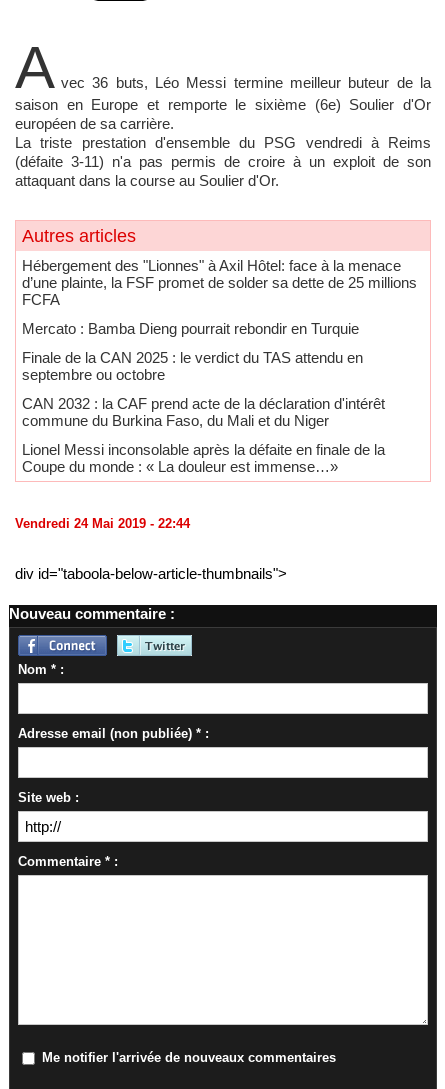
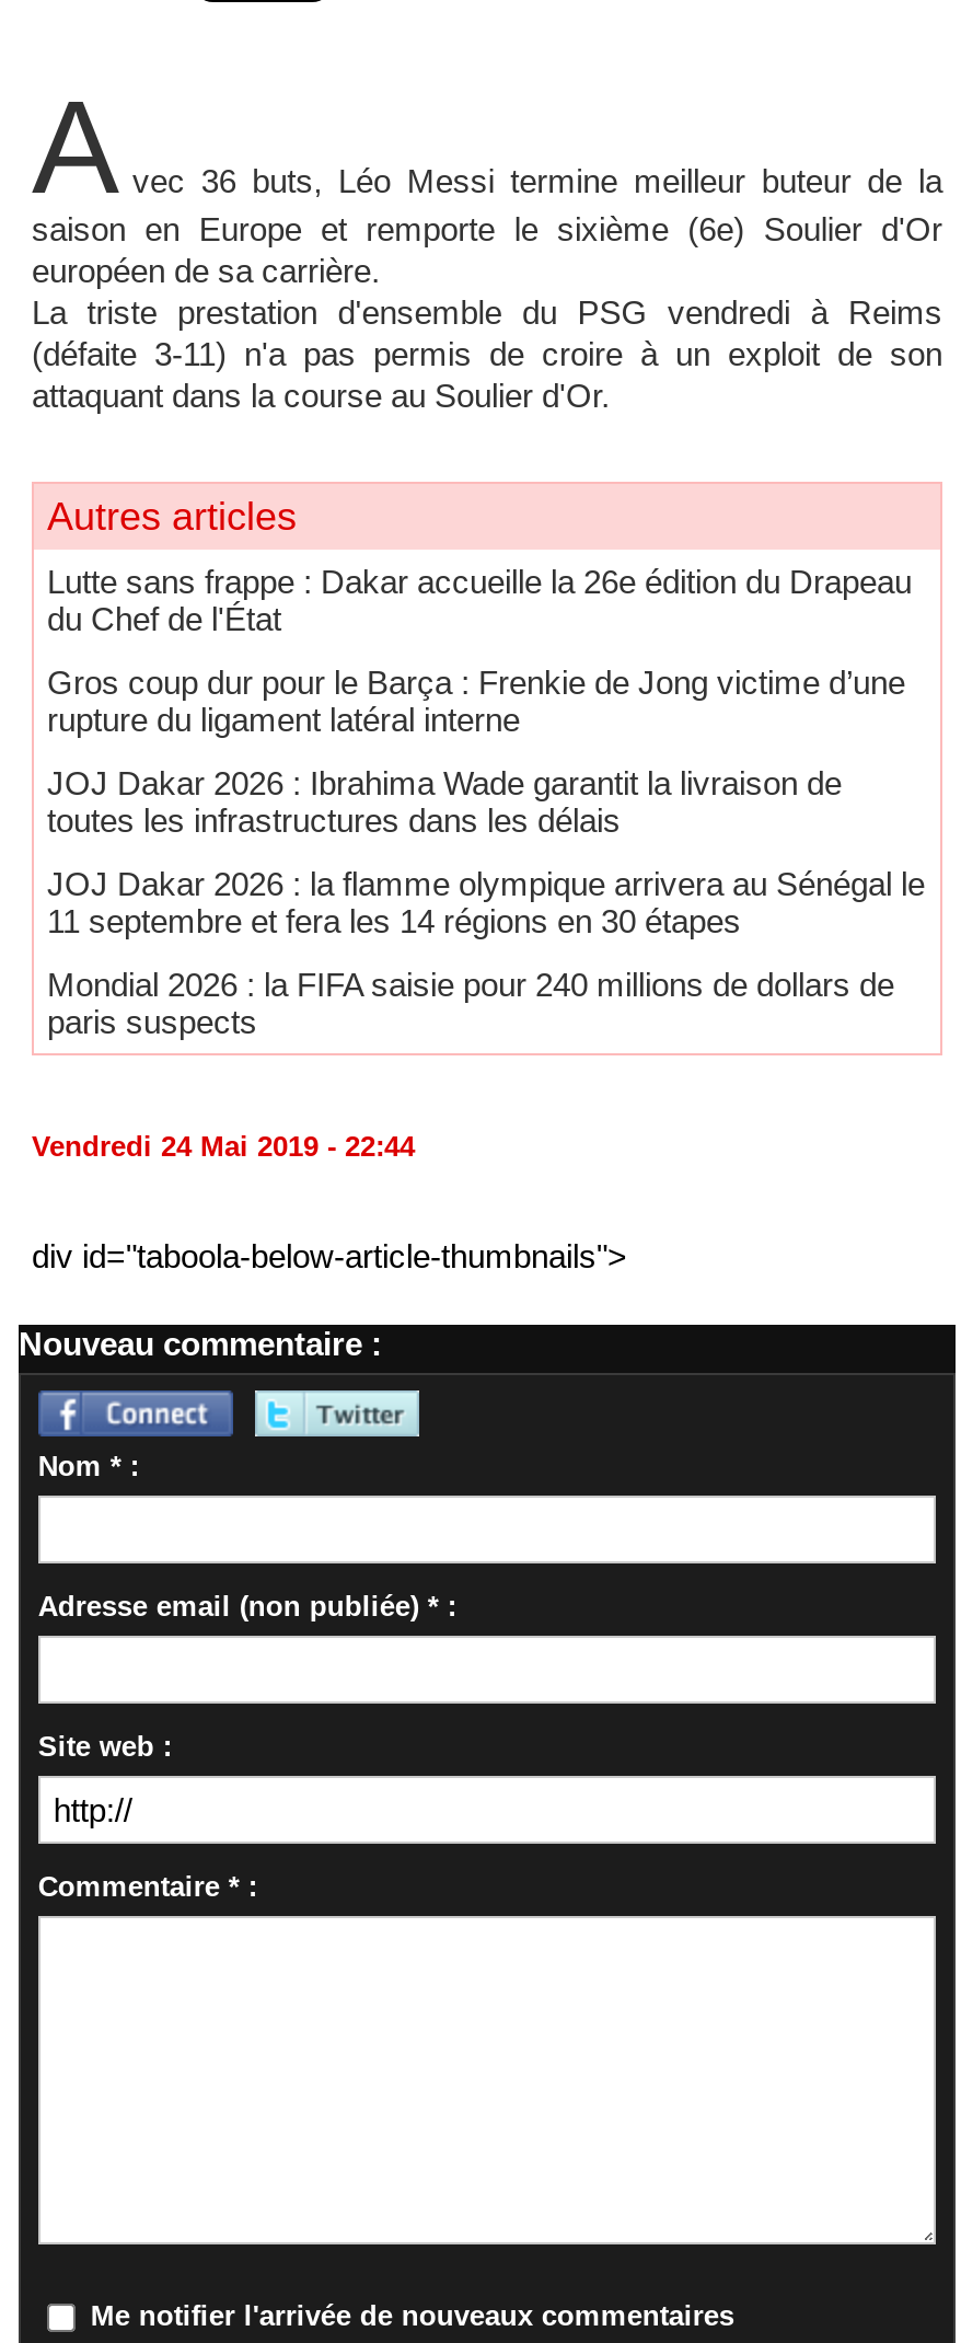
- Hébergement des "Lionnes" à Axil Hôtel: face à la menace
- d’une plainte, la FSF promet de solder sa dette de 25 millions
- FCFA
+ Lutte sans frappe : Dakar accueille la 26e édition du Drapeau
+ du Chef de l'État

- Mercato : Bamba Dieng pourrait rebondir en Turquie
+ Gros coup dur pour le Barça : Frenkie de Jong victime d’une
+ rupture du ligament latéral interne

- Finale de la CAN 2025 : le verdict du TAS attendu en
- septembre ou octobre
+ JOJ Dakar 2026 : Ibrahima Wade garantit la livraison de
+ toutes les infrastructures dans les délais

- CAN 2032 : la CAF prend acte de la déclaration d'intérêt
- commune du Burkina Faso, du Mali et du Niger
+ JOJ Dakar 2026 : la flamme olympique arrivera au Sénégal le
+ 11 septembre et fera les 14 régions en 30 étapes

- Lionel Messi inconsolable après la défaite en finale de la
- Coupe du monde : « La douleur est immense…»
+ Mondial 2026 : la FIFA saisie pour 240 millions de dollars de
+ paris suspects
